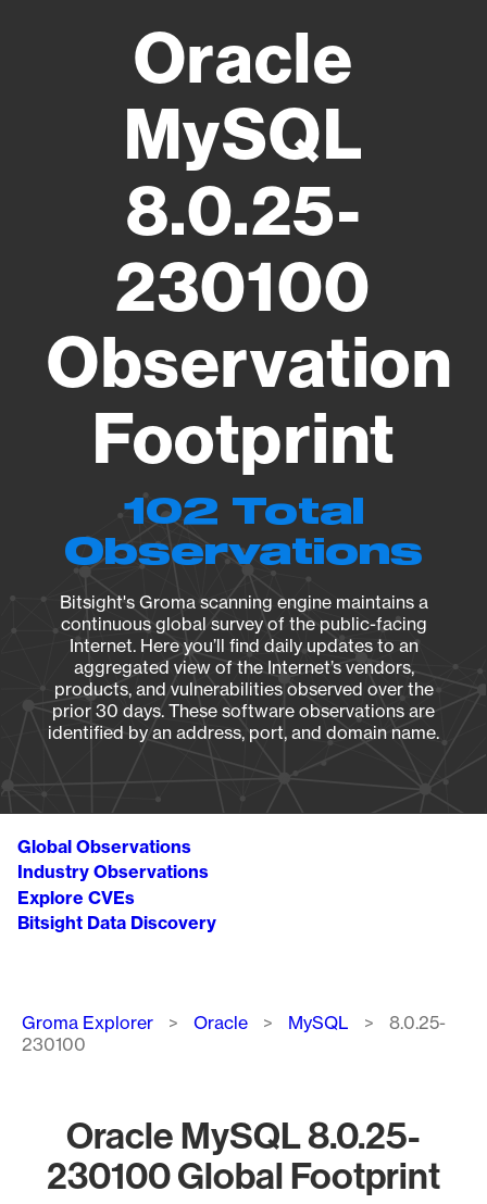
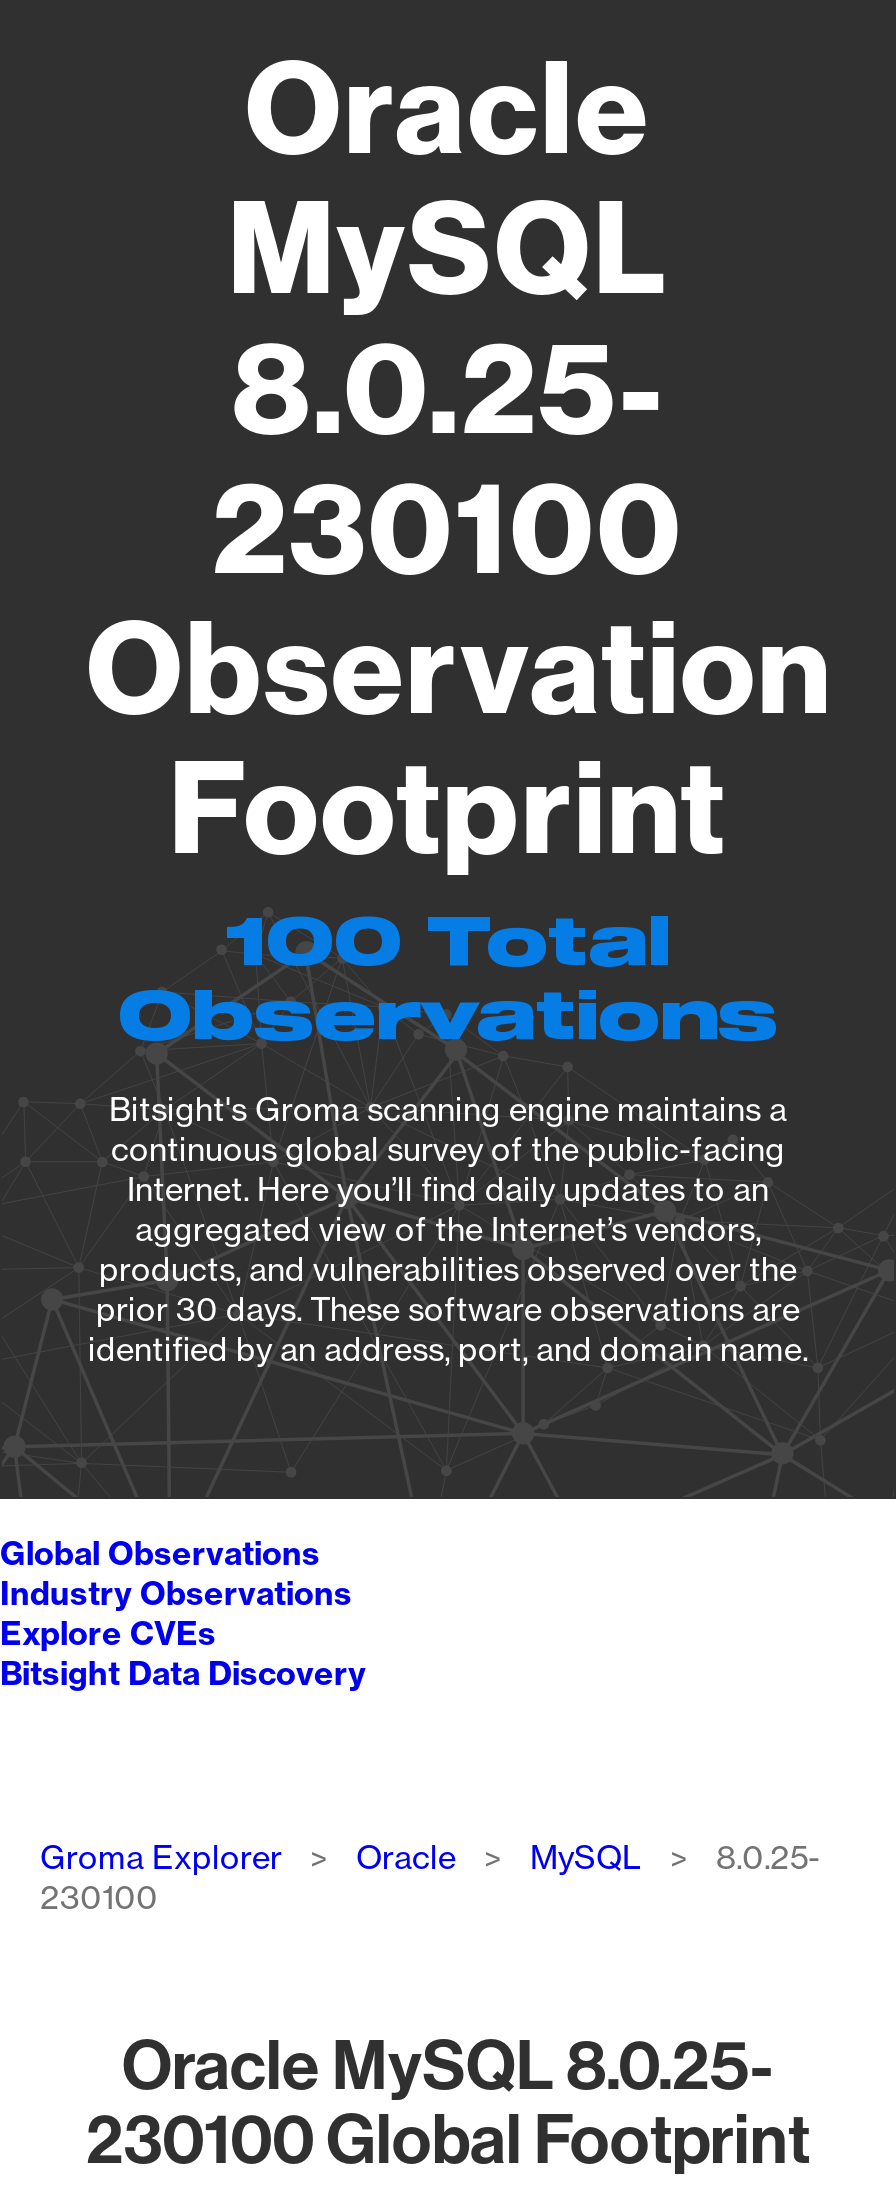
- 102 Total
+ 100 Total
